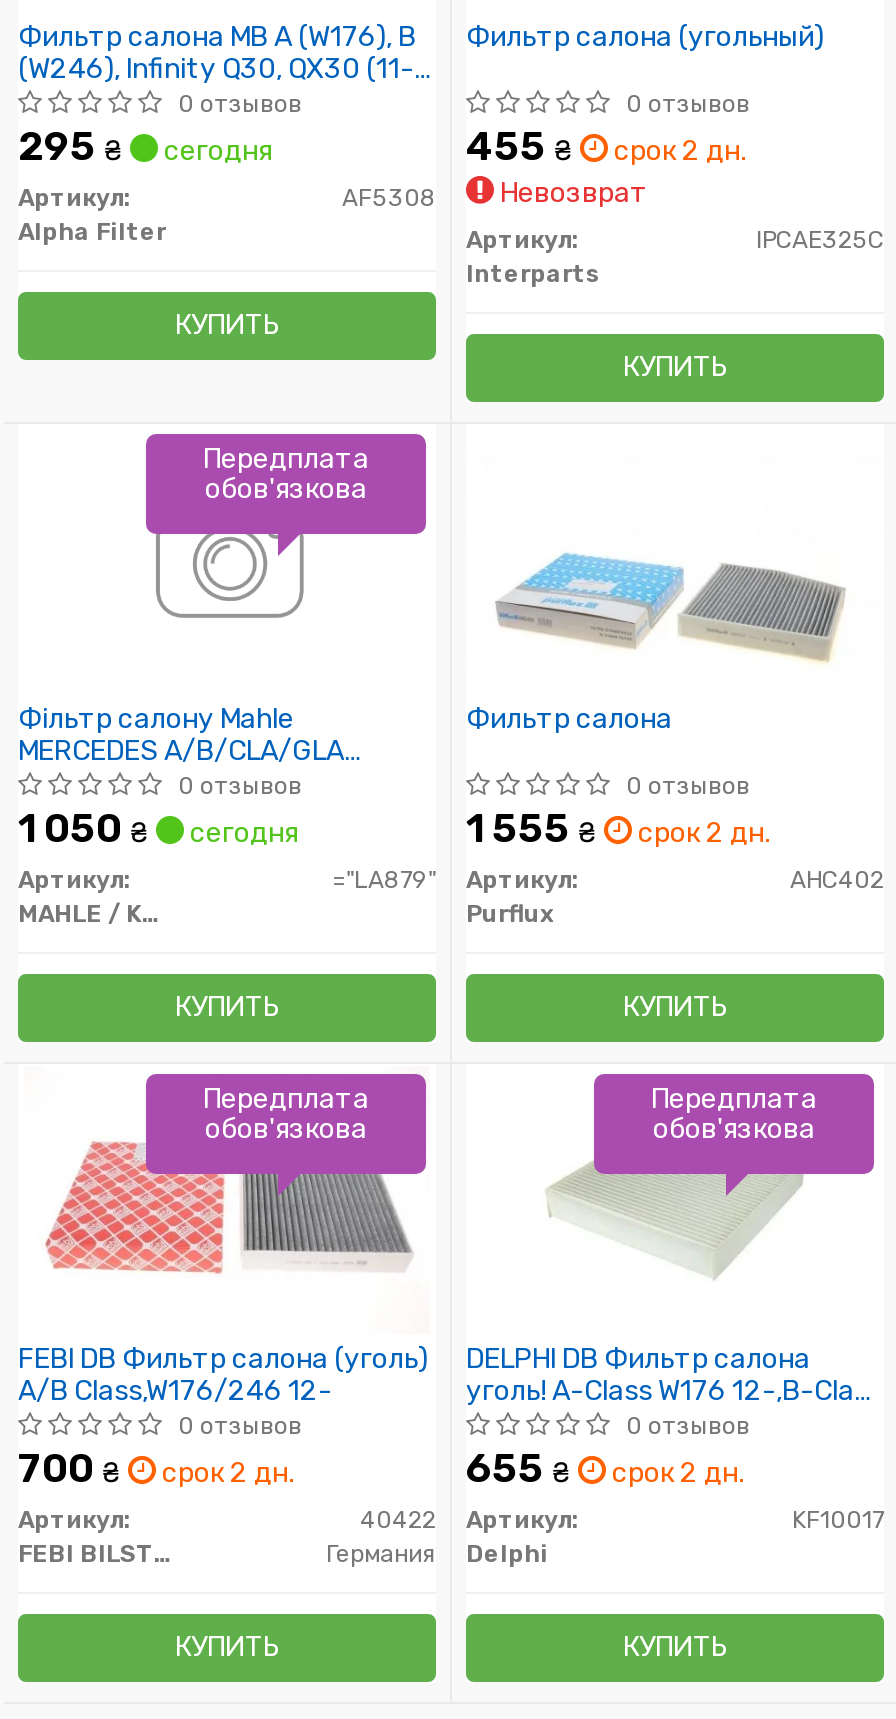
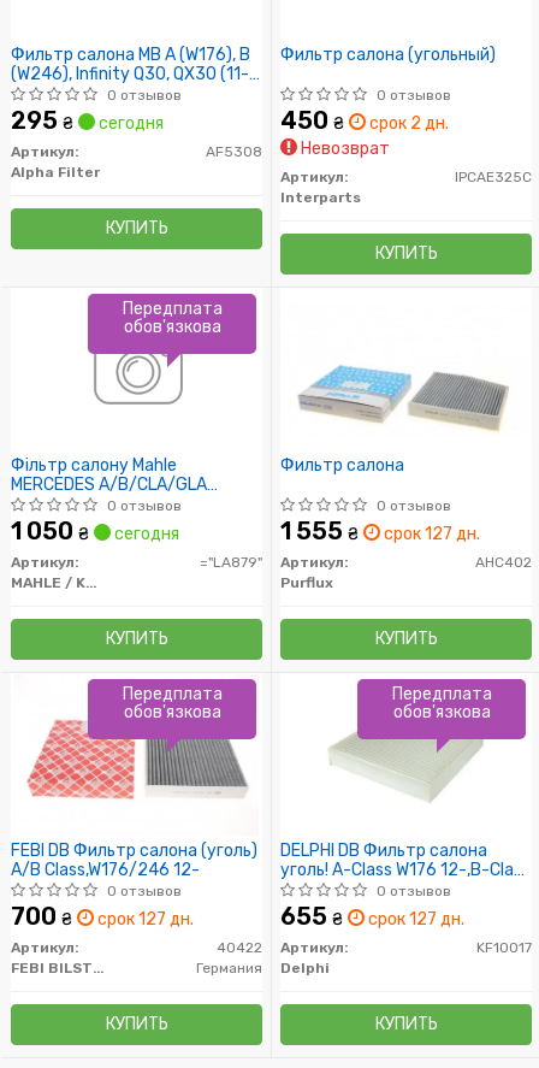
- 455 ₴ срок 2 дн.
+ 450 ₴ срок 2 дн.

- 1 555 ₴ срок 2 дн.
+ 1 555 ₴ срок 127 дн.

- 700 ₴ срок 2 дн.
+ 700 ₴ срок 127 дн.

- 655 ₴ срок 2 дн.
+ 655 ₴ срок 127 дн.
